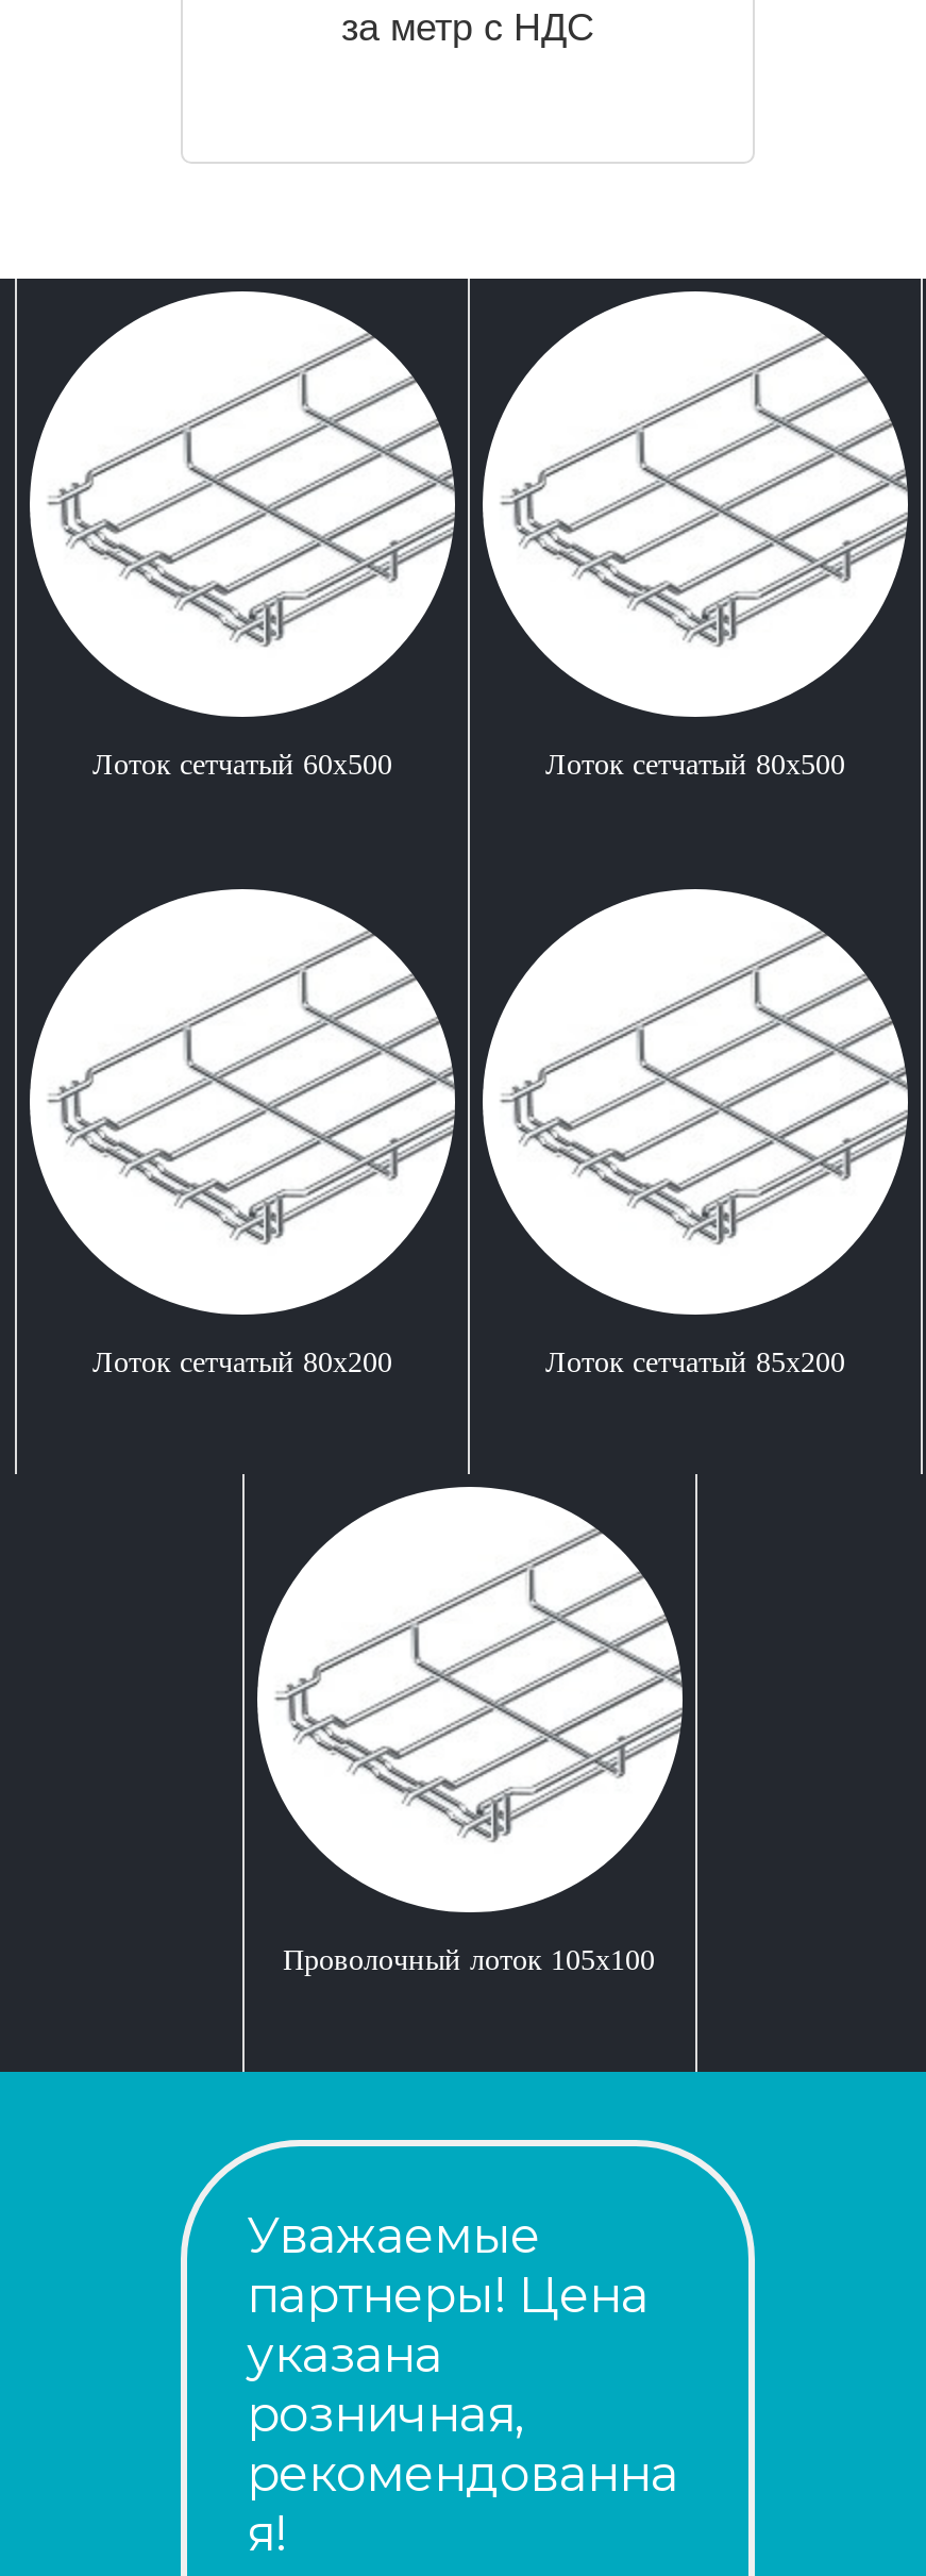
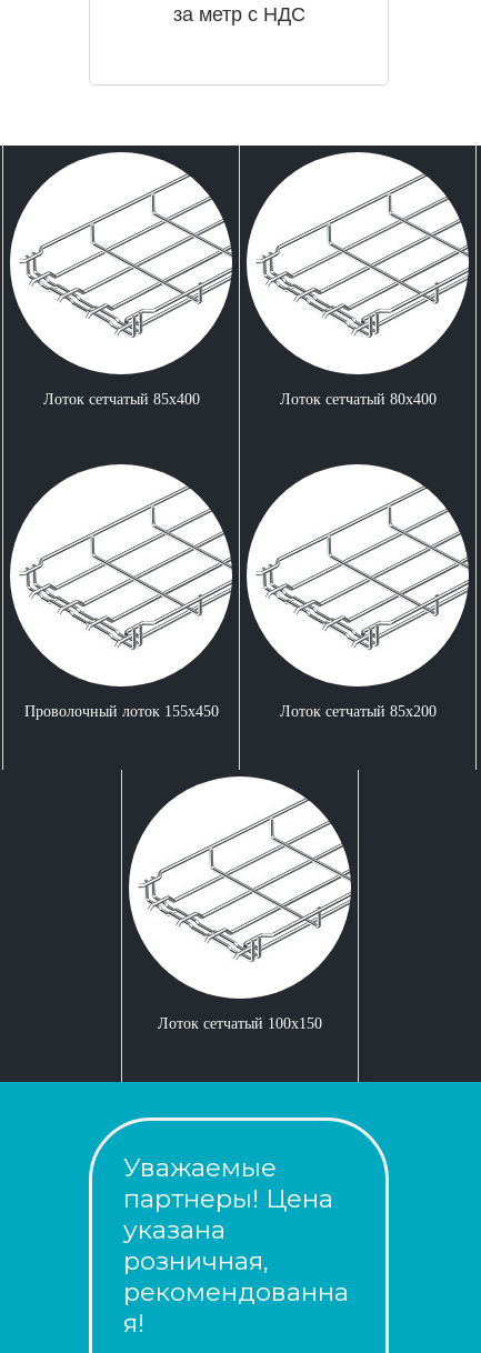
- Лоток сетчатый 60x500
- Лоток сетчатый 80x500
+ Лоток сетчатый 85x400
+ Лоток сетчатый 80x400

- Лоток сетчатый 80x200
+ Проволочный лоток 155x450

- Проволочный лоток 105x100
+ Лоток сетчатый 100x150
